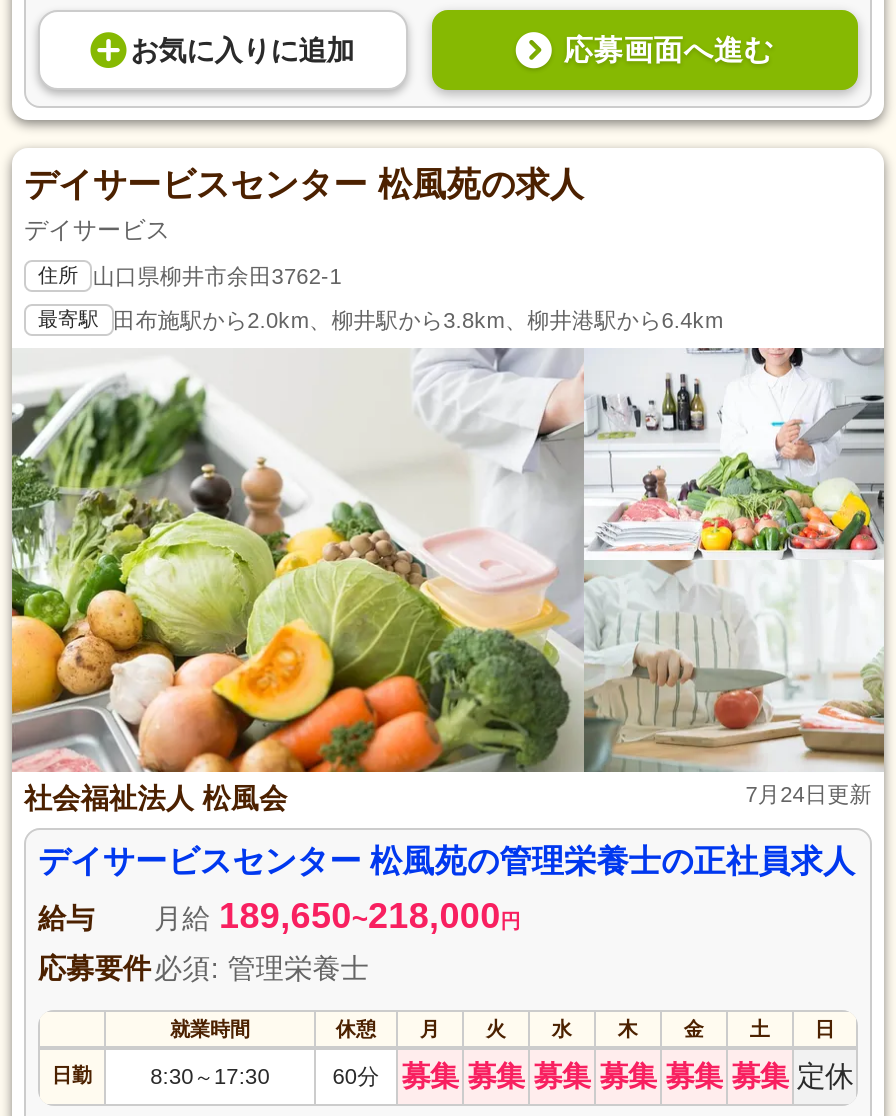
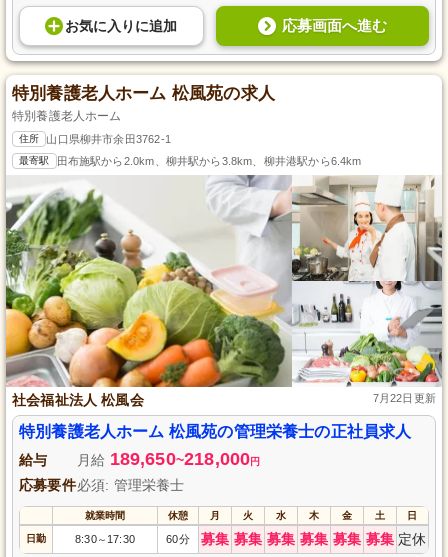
- デイサービスセンター 松風苑の求人
- デイサービス
+ 特別養護老人ホーム 松風苑の求人
+ 特別養護老人ホーム

- [image]
- 7月24日更新
+ [image]
+ 7月22日更新

- デイサービスセンター 松風苑の管理栄養士の正社員求人
+ 特別養護老人ホーム 松風苑の管理栄養士の正社員求人
